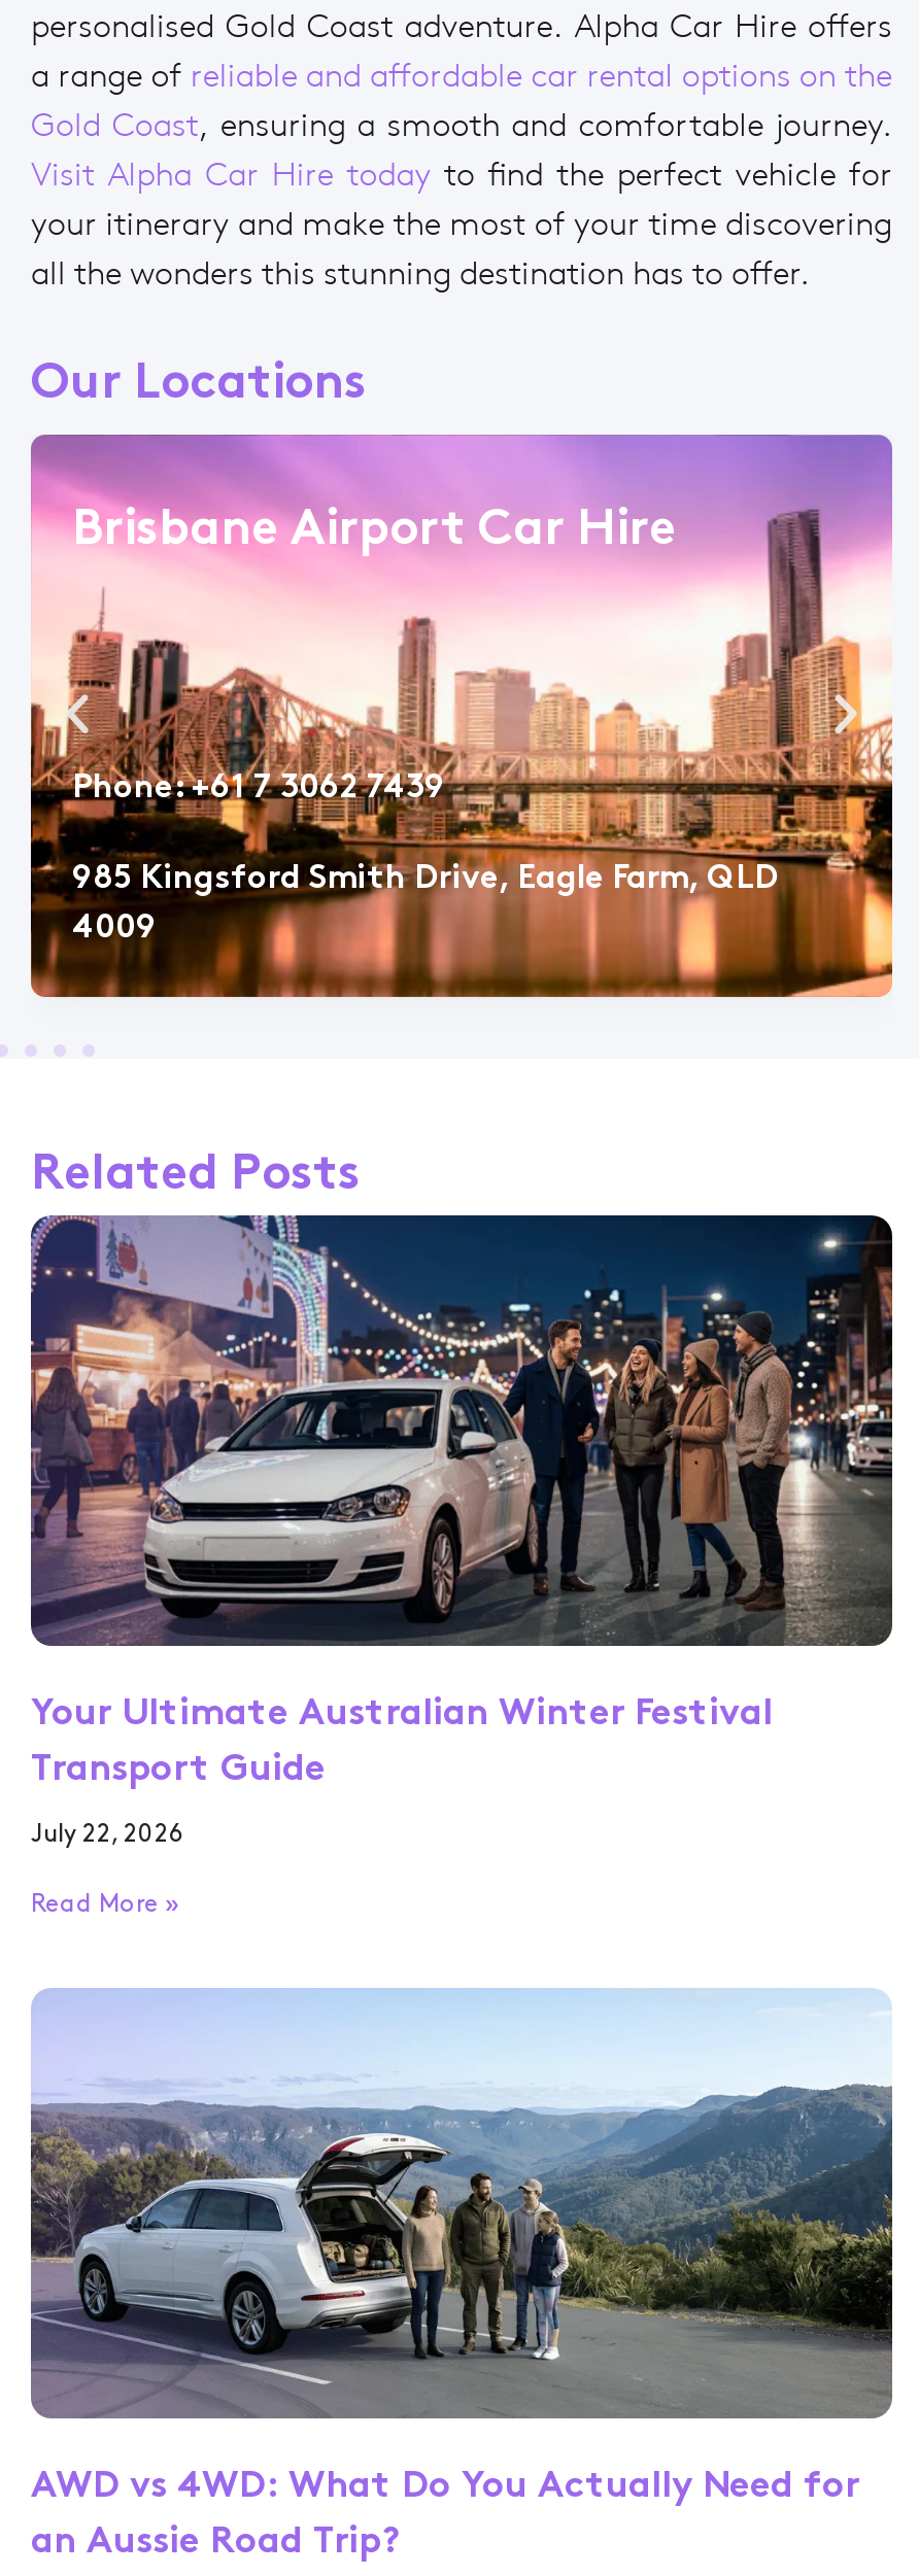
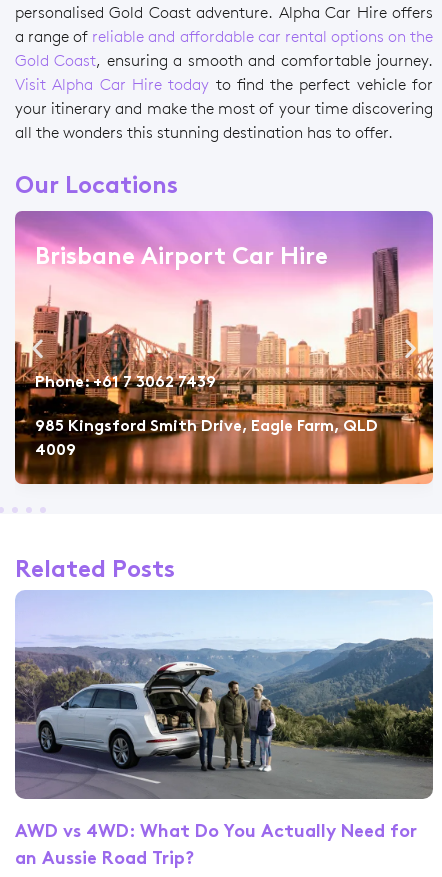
- [image]
- Your Ultimate Australian Winter Festival
- Transport Guide
- July 22, 2026
- Read More »
